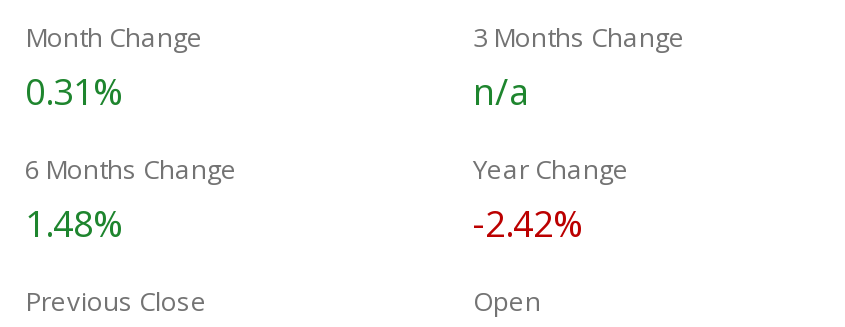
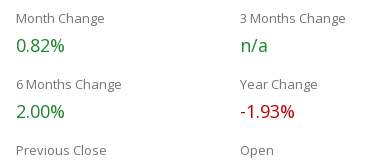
- 0.31%
+ 0.82%

- 1.48%
+ 2.00%

- -2.42%
+ -1.93%
